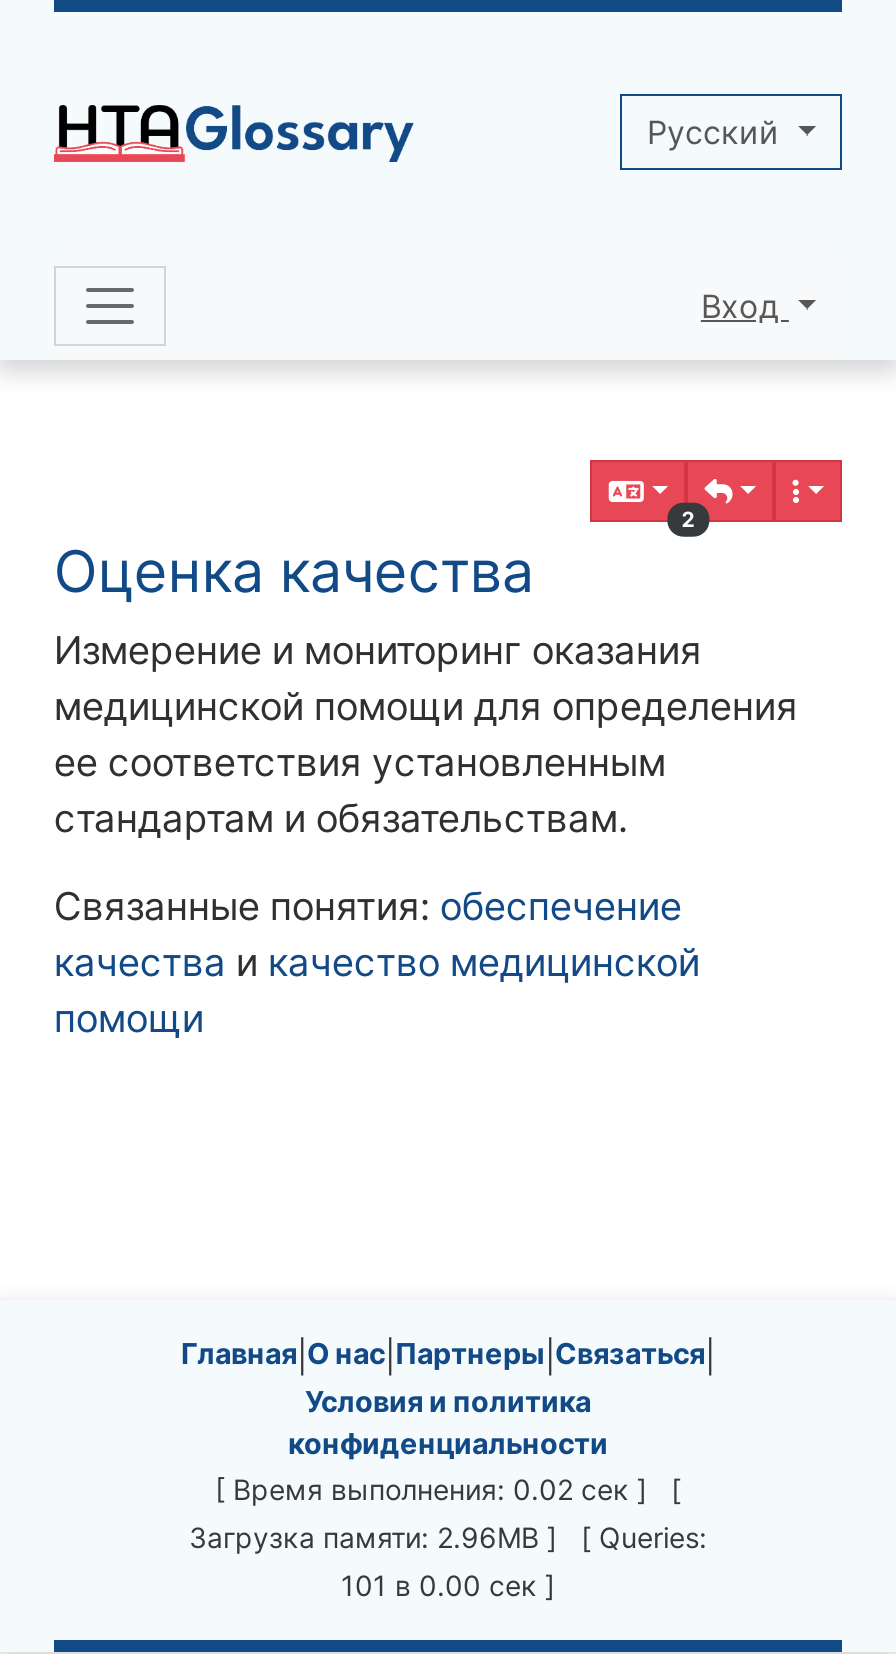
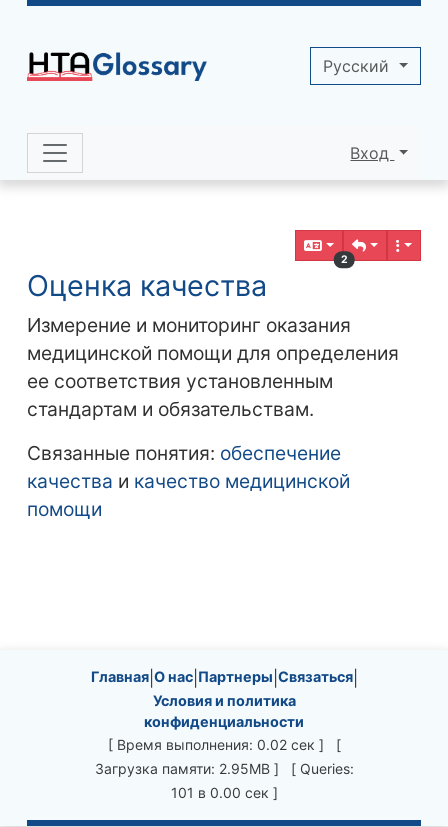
- Загрузка памяти: 2.96MB ] [ Queries:
+ Загрузка памяти: 2.95MB ] [ Queries:
